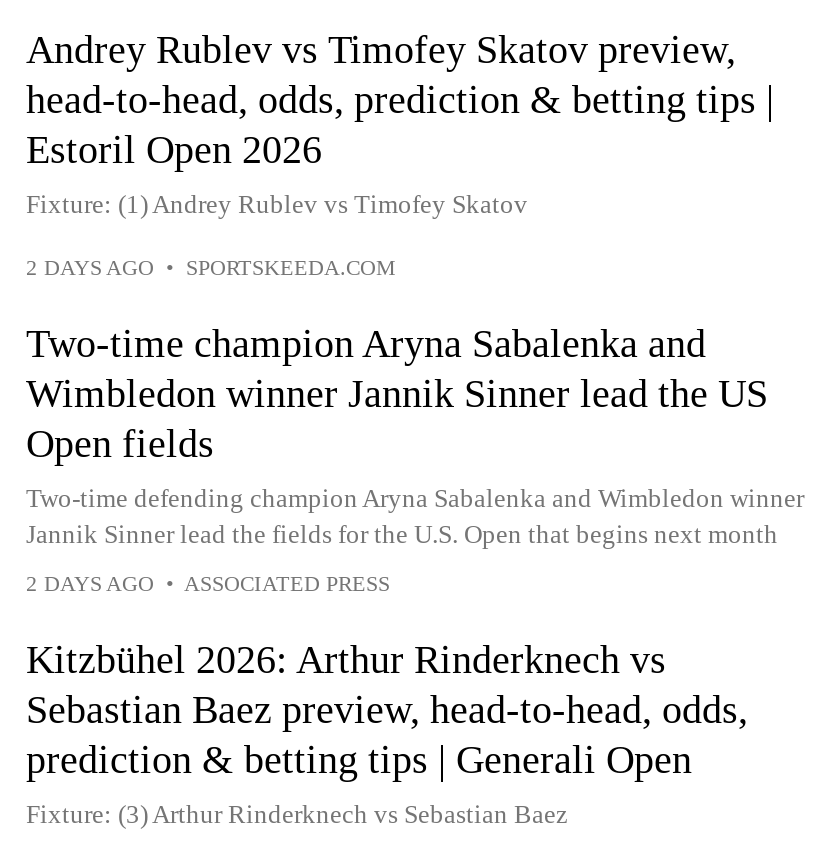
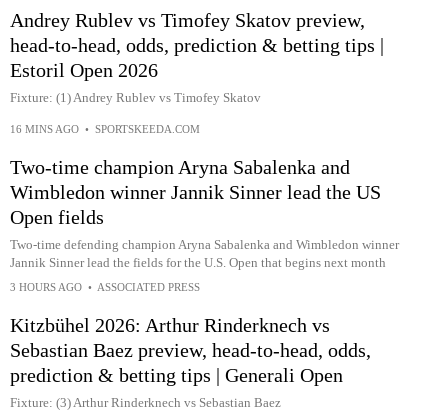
- 2 DAYS AGO • SPORTSKEEDA.COM
+ 16 MINS AGO • SPORTSKEEDA.COM

- 2 DAYS AGO • ASSOCIATED PRESS
+ 3 HOURS AGO • ASSOCIATED PRESS
